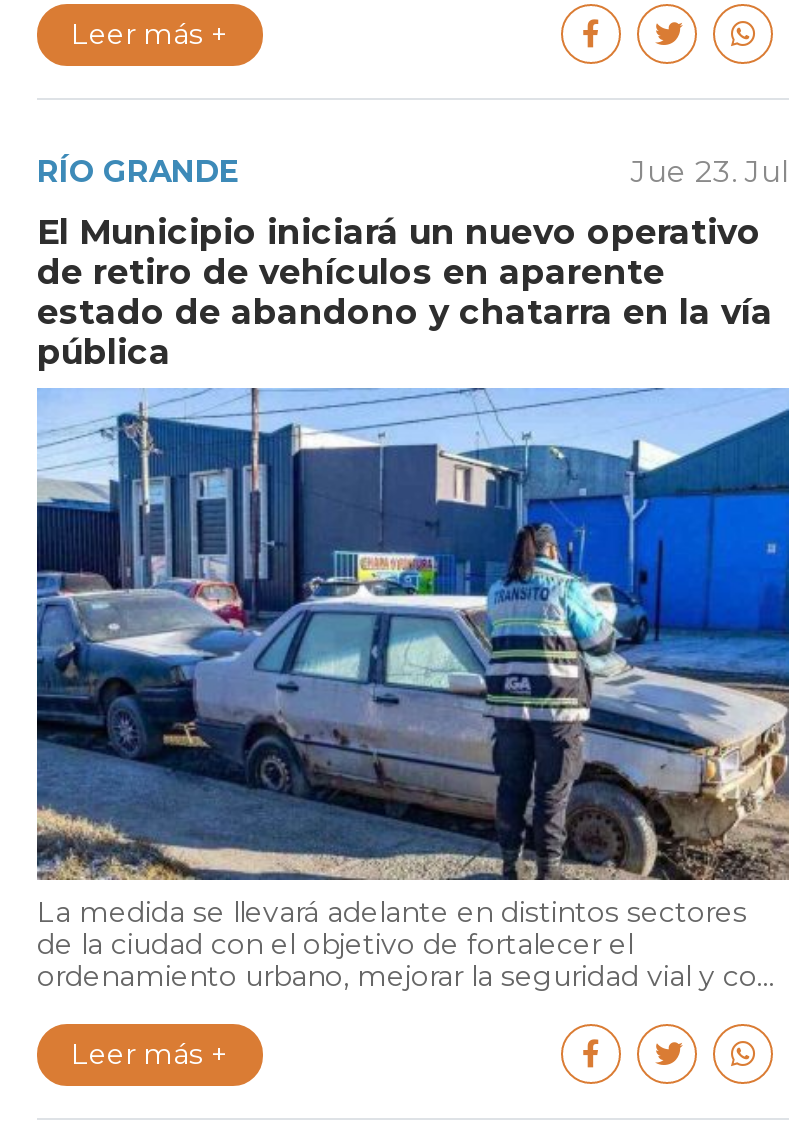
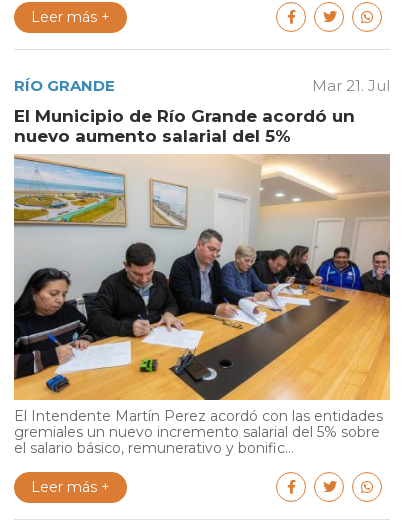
- Jue 23. Jul
+ Mar 21. Jul

- El Municipio iniciará un nuevo operativo
- de retiro de vehículos en aparente
- estado de abandono y chatarra en la vía
- pública
+ El Municipio de Río Grande acordó un
+ nuevo aumento salarial del 5%

- [image]
+ [image]

- La medida se llevará adelante en distintos sectores
- de la ciudad con el objetivo de fortalecer el
- ordenamiento urbano, mejorar la seguridad vial y co...
+ El Intendente Martín Perez acordó con las entidades
+ gremiales un nuevo incremento salarial del 5% sobre
+ el salario básico, remunerativo y bonific...
